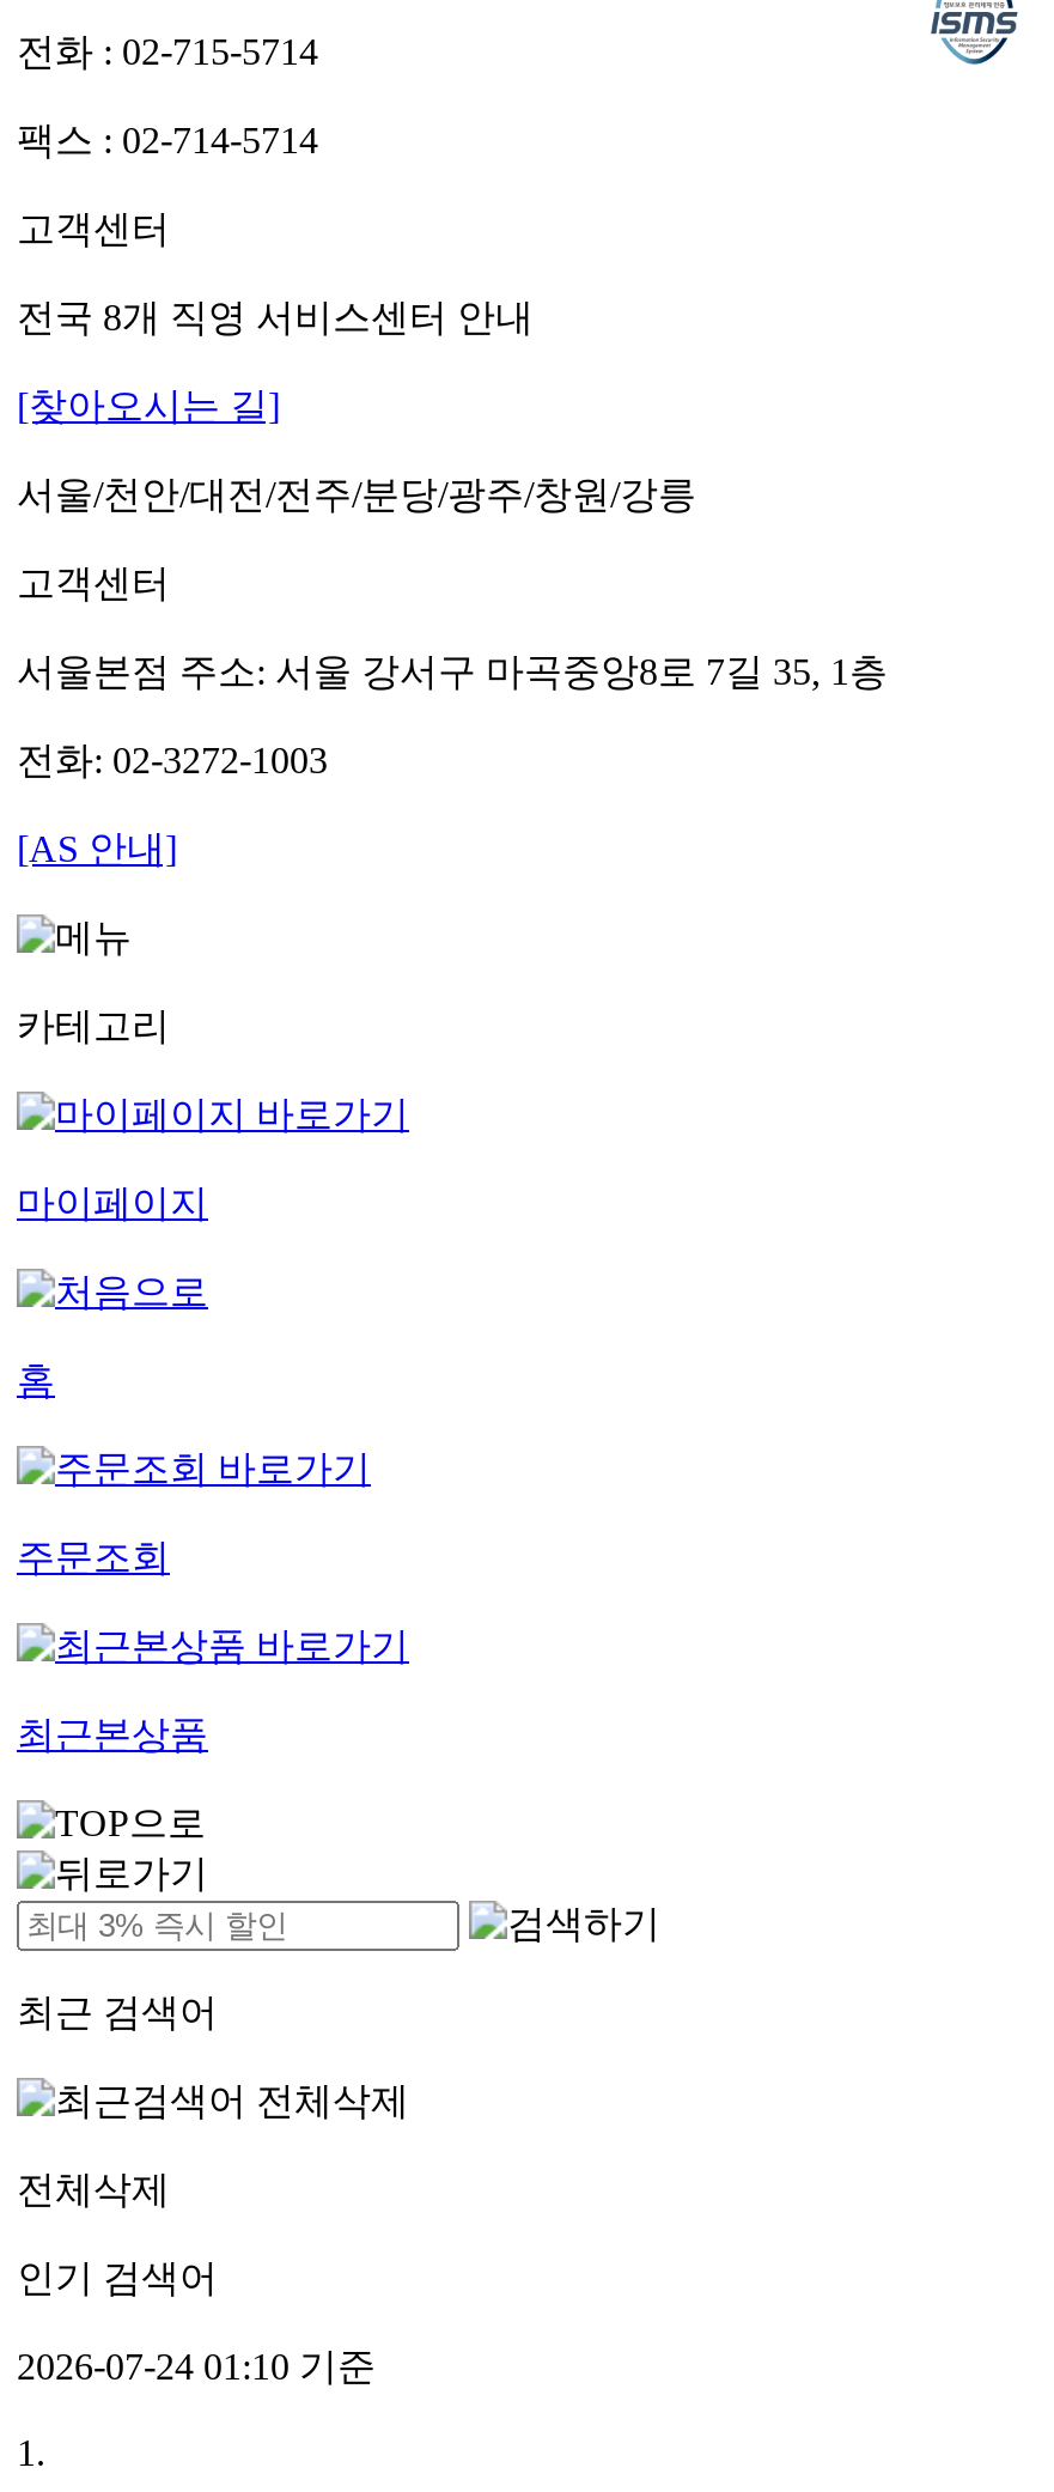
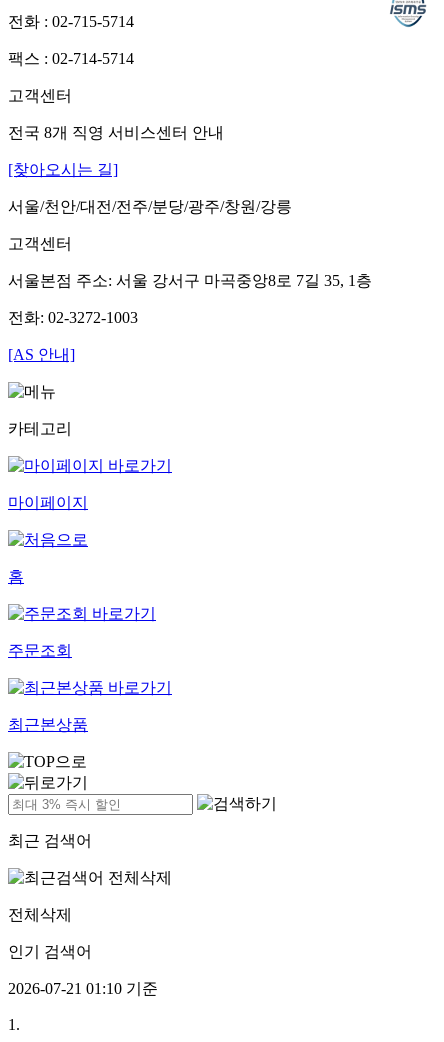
- 2026-07-24 01:10 기준
+ 2026-07-21 01:10 기준
